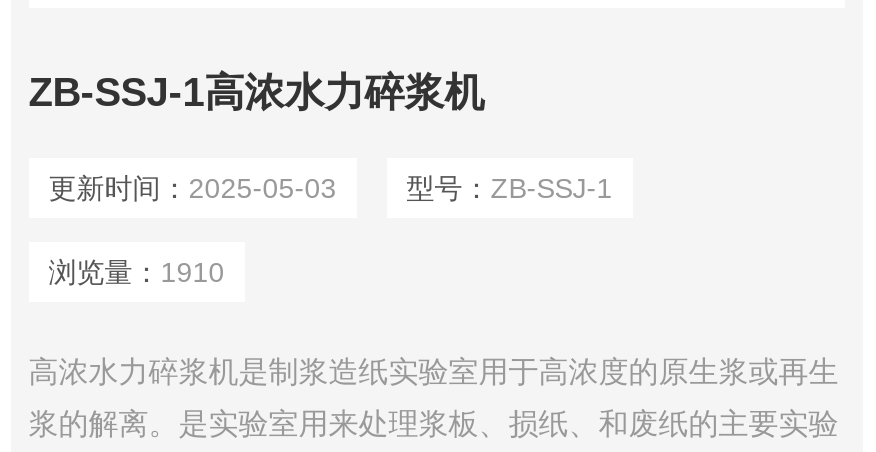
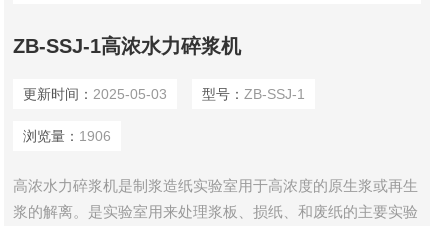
- 浏览量：1910
+ 浏览量：1906
